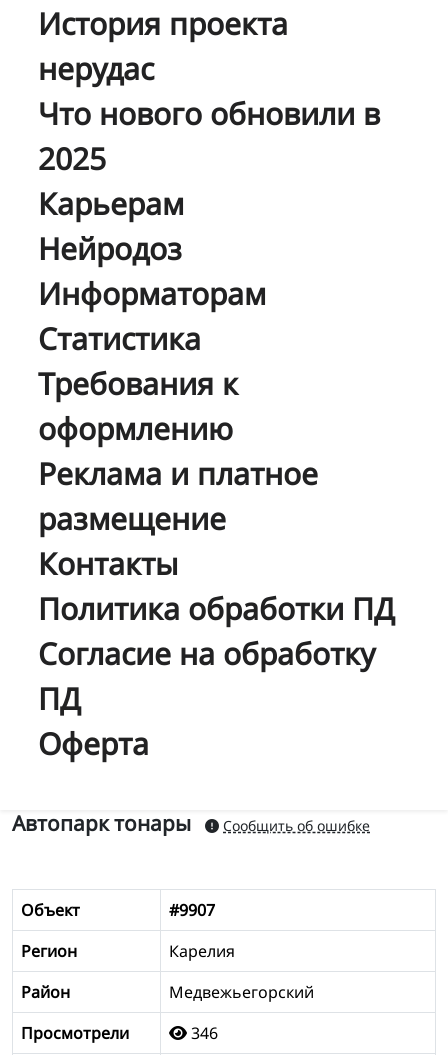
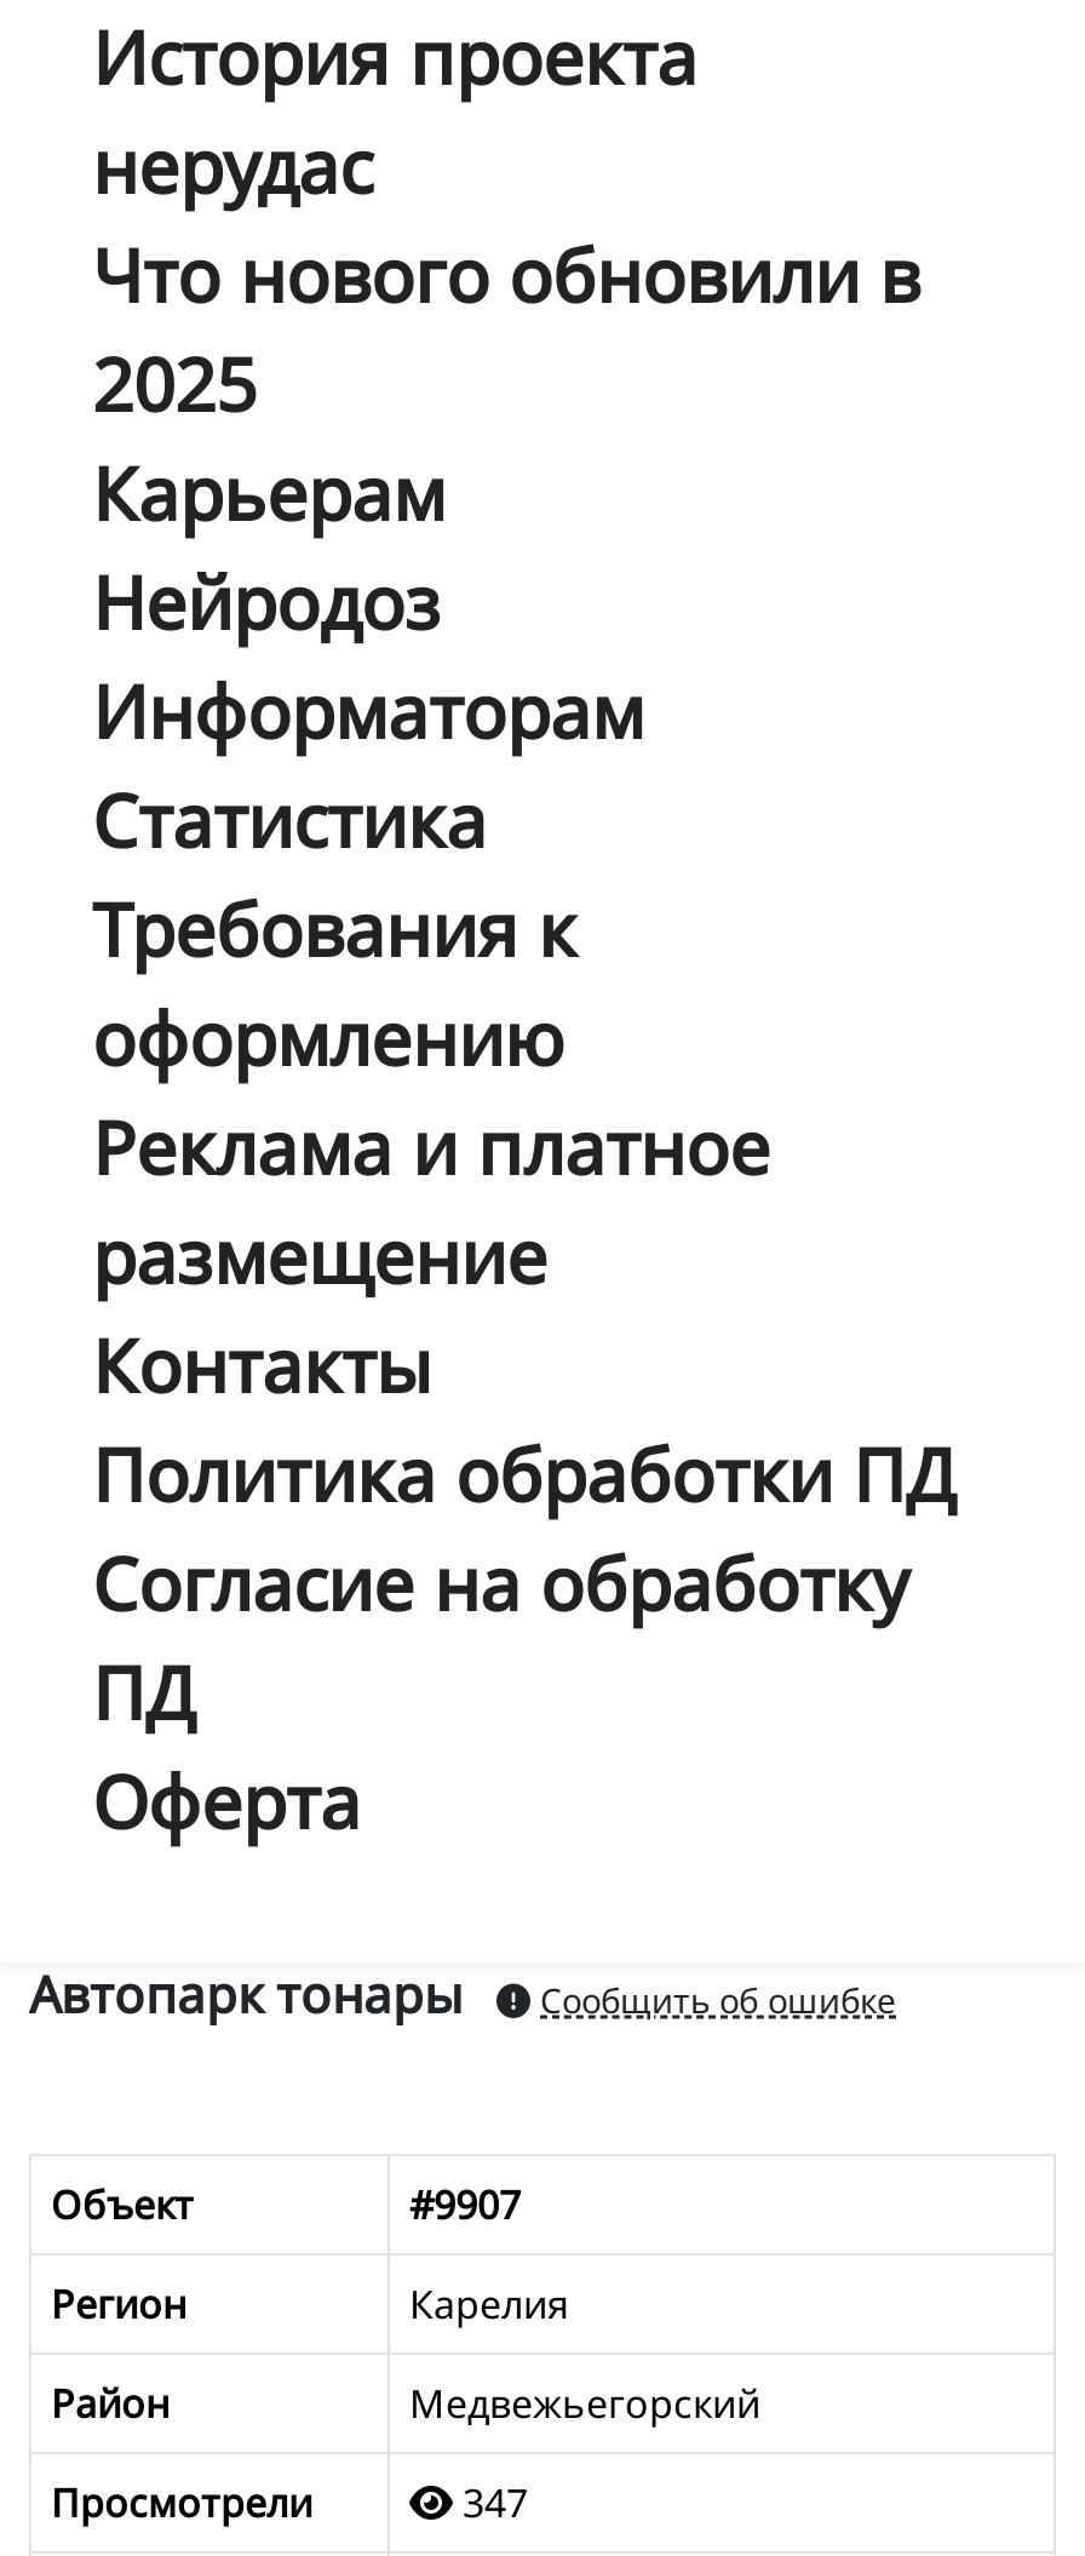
- 346
+ 347
